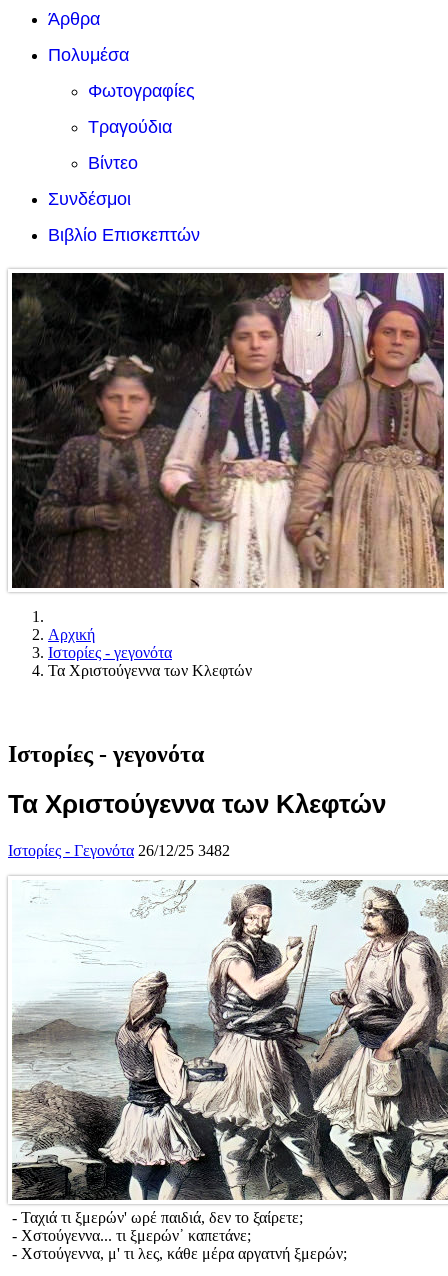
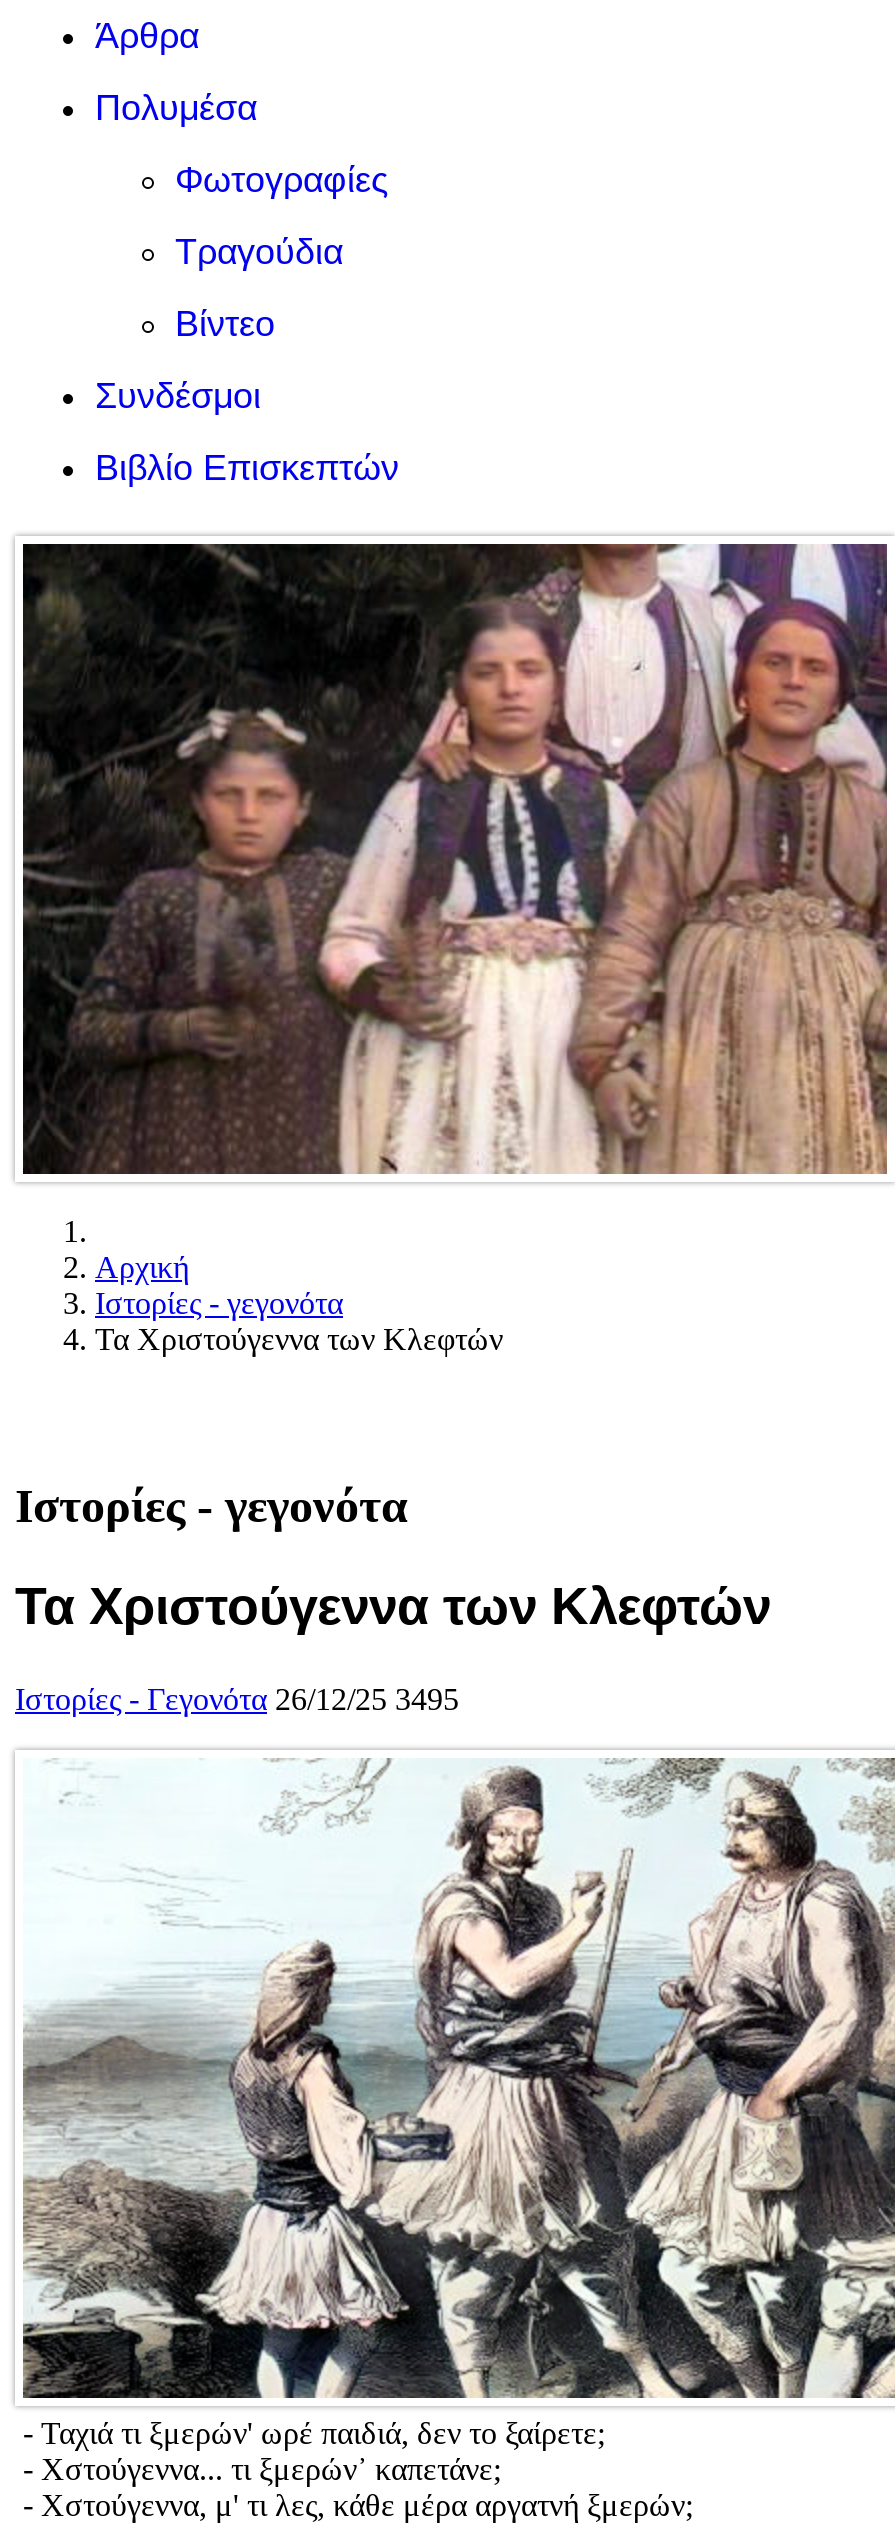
- Ιστορίες - Γεγονότα 26/12/25 3482
+ Ιστορίες - Γεγονότα 26/12/25 3495
